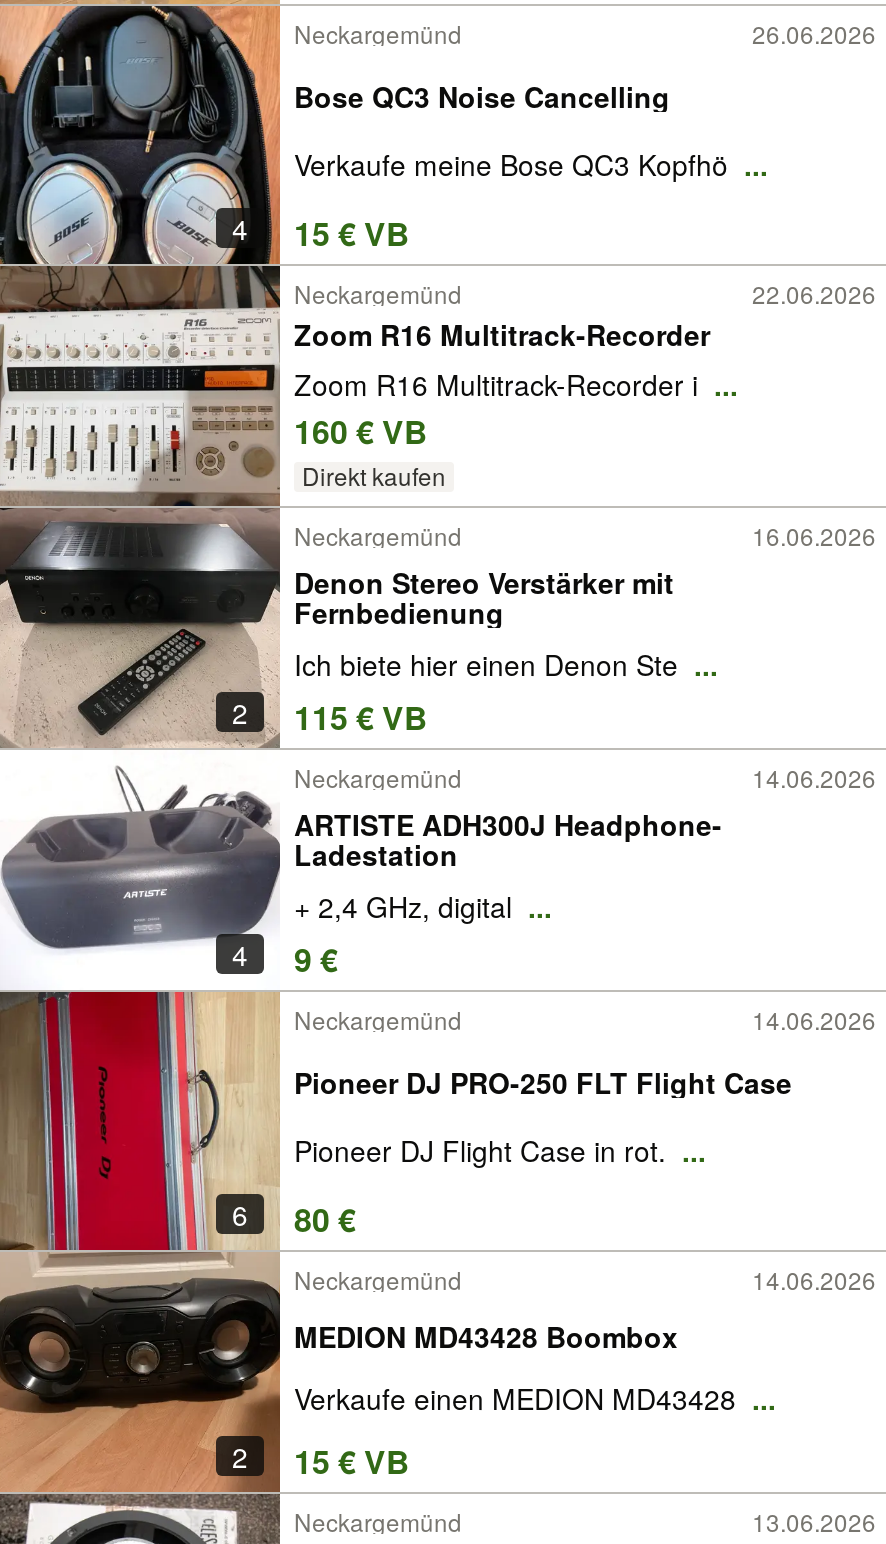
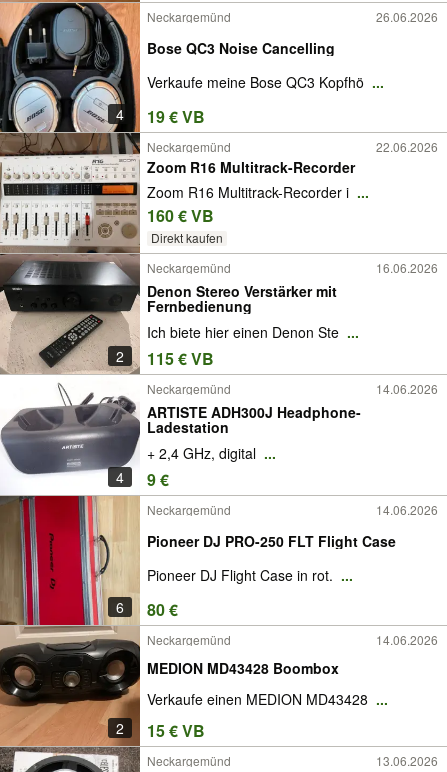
- 4 15 € VB
+ 4 19 € VB
